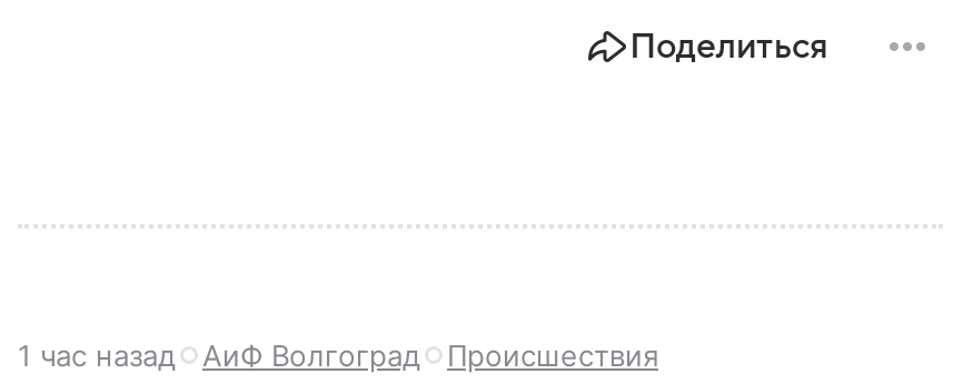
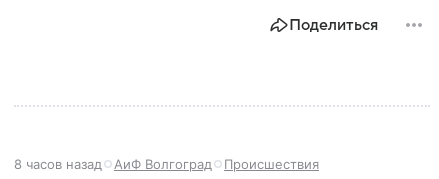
- 1 час назад АиФ Волгоград Происшествия
+ 8 часов назад АиФ Волгоград Происшествия
